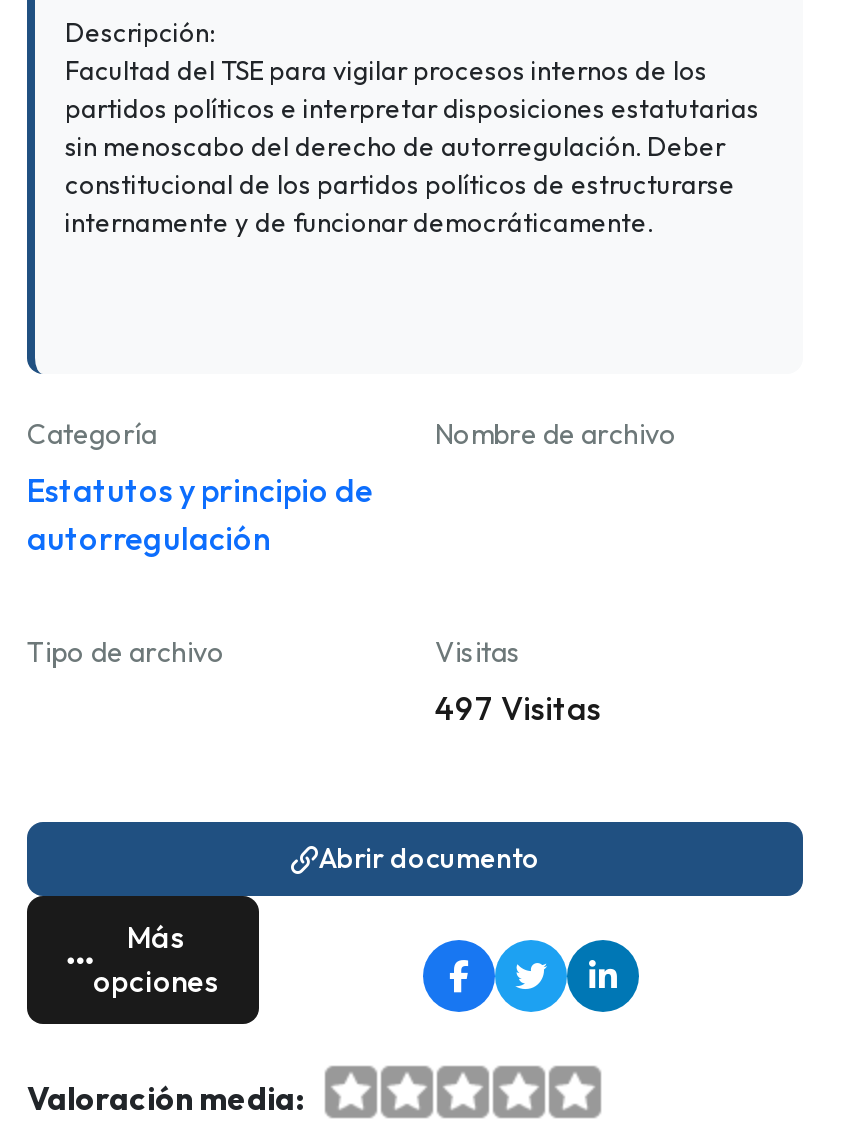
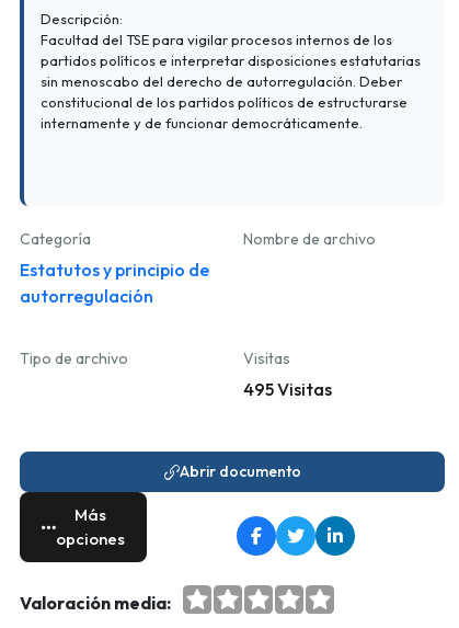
- 497 Visitas
+ 495 Visitas
